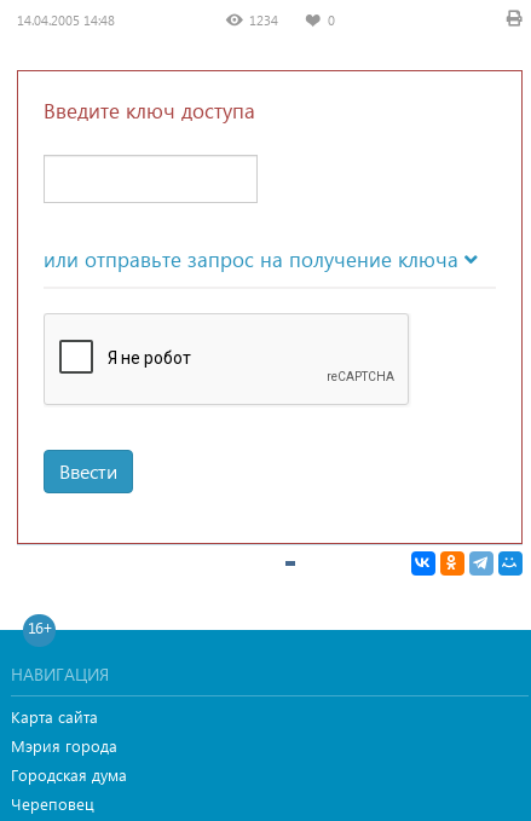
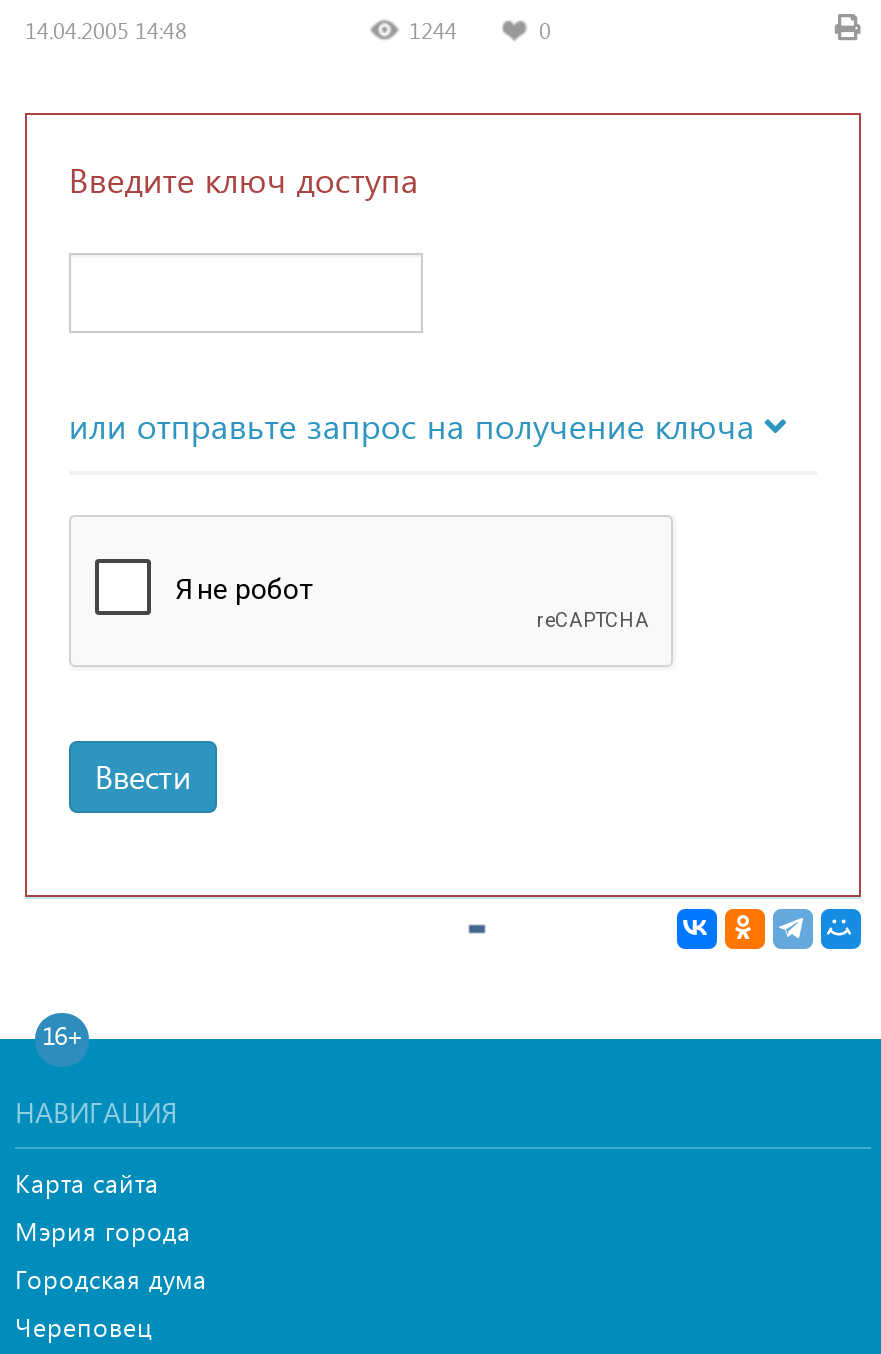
- 1234
+ 1244
